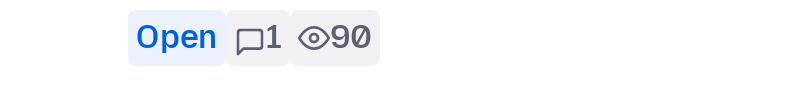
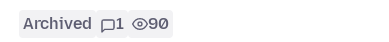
- Open
+ Archived
